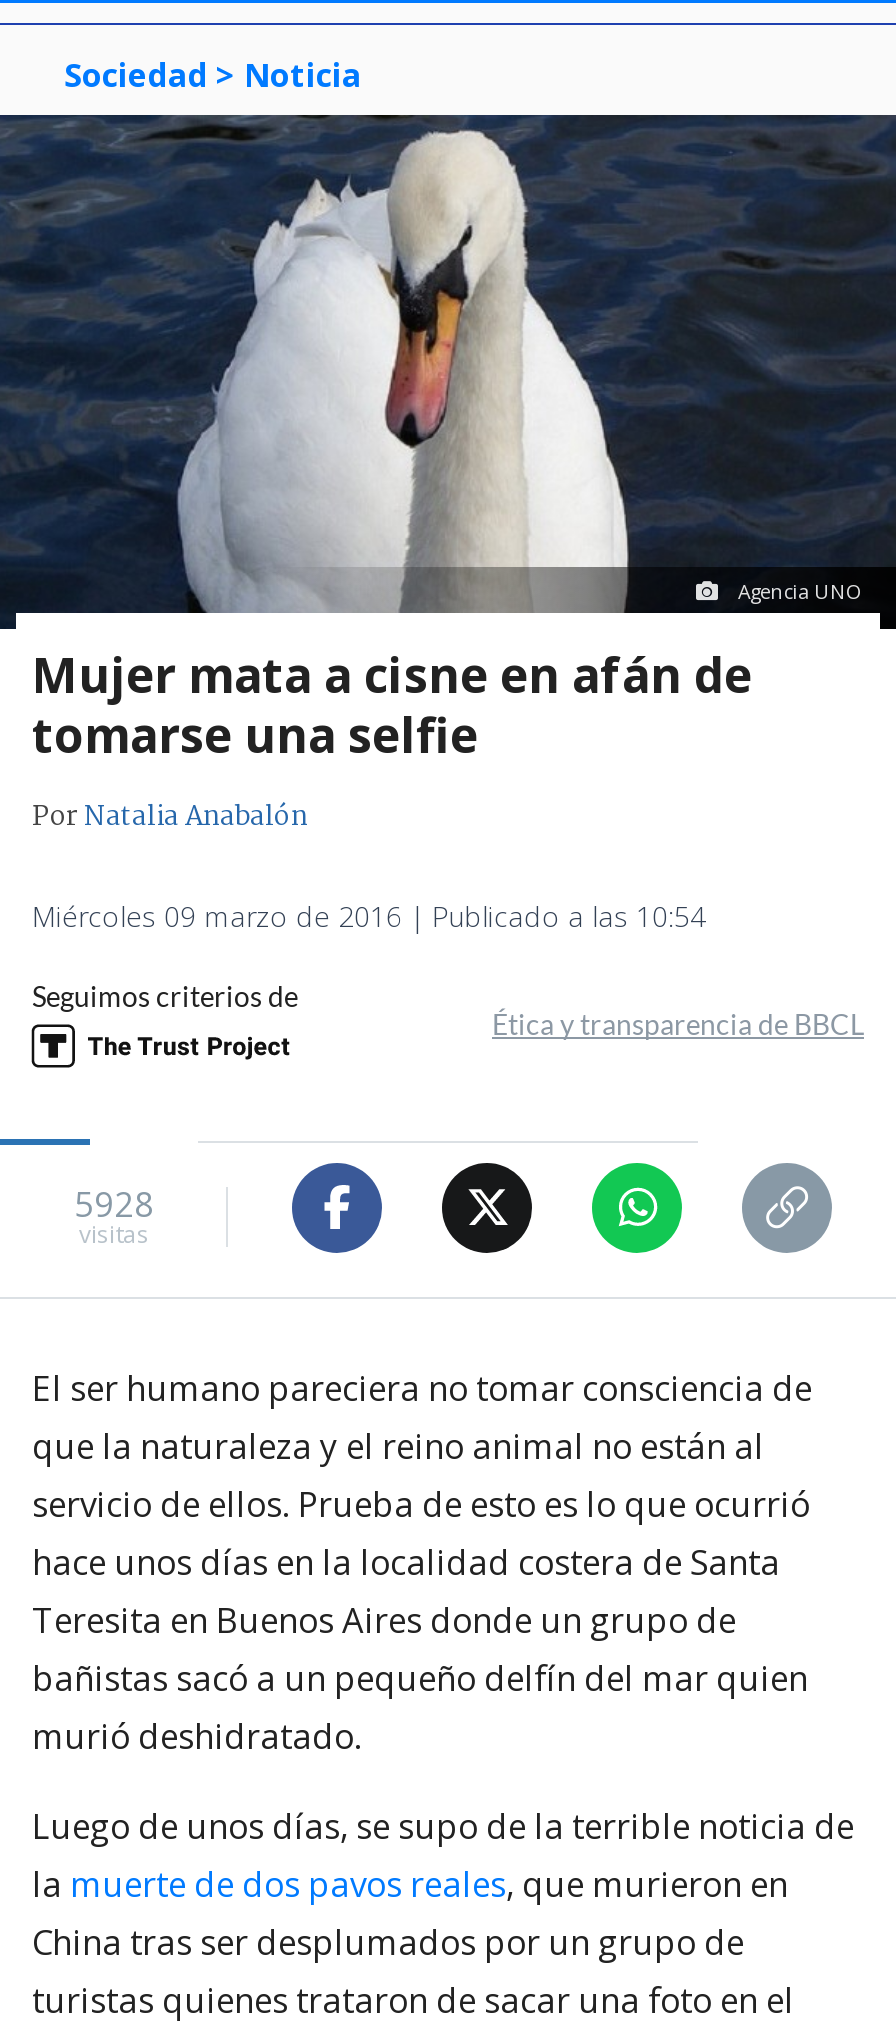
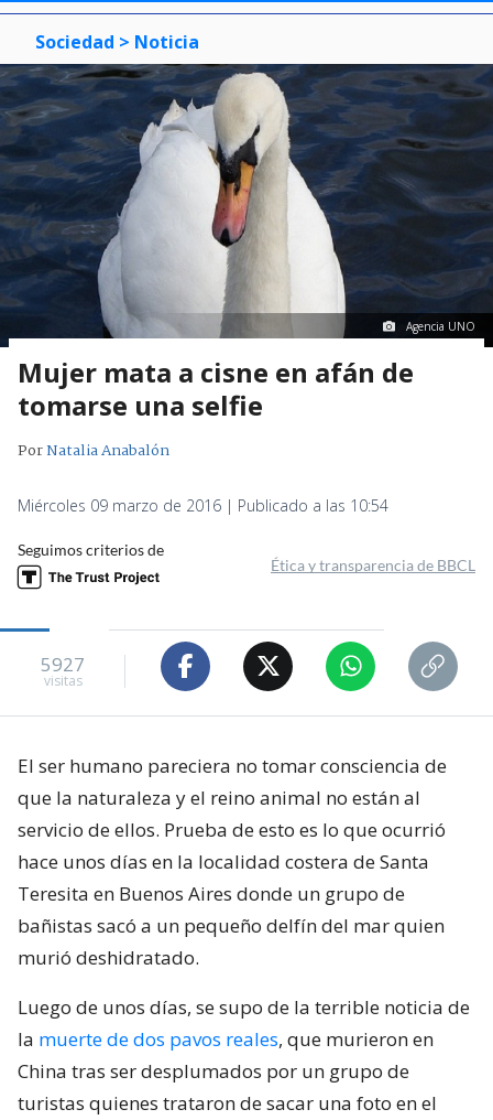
- 5928
+ 5927
